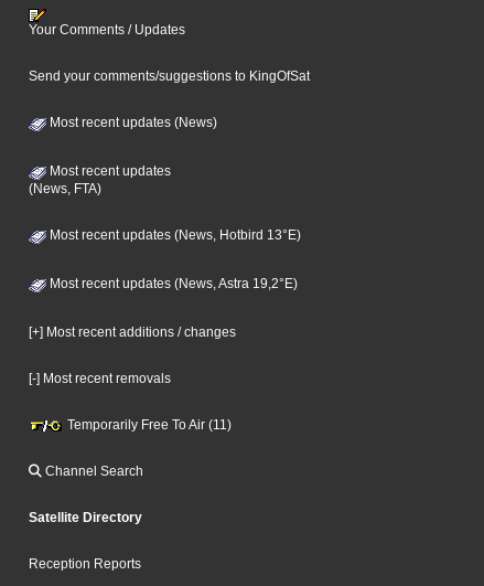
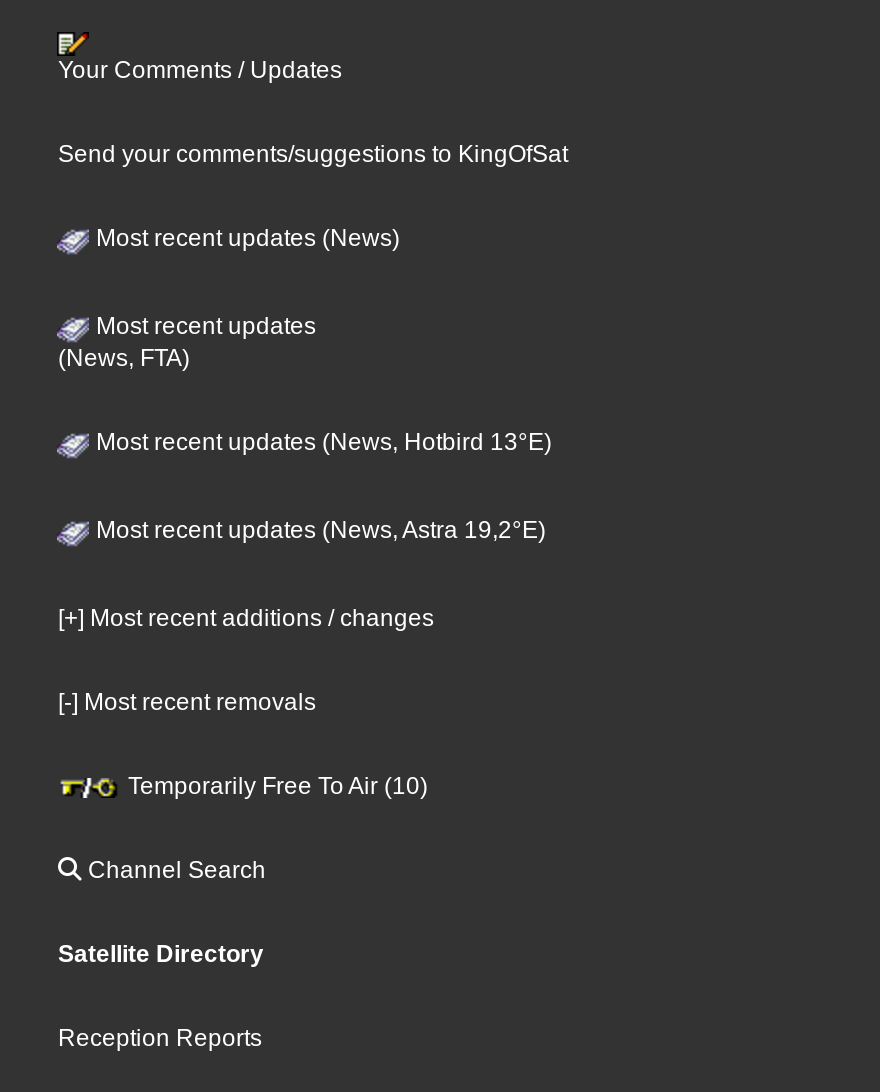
- Temporarily Free To Air (11)
+ Temporarily Free To Air (10)
